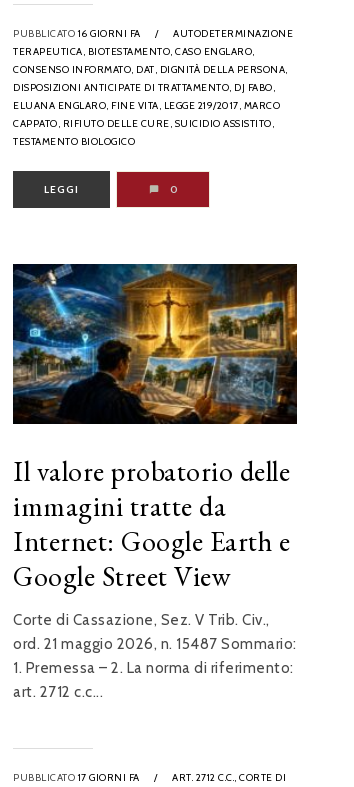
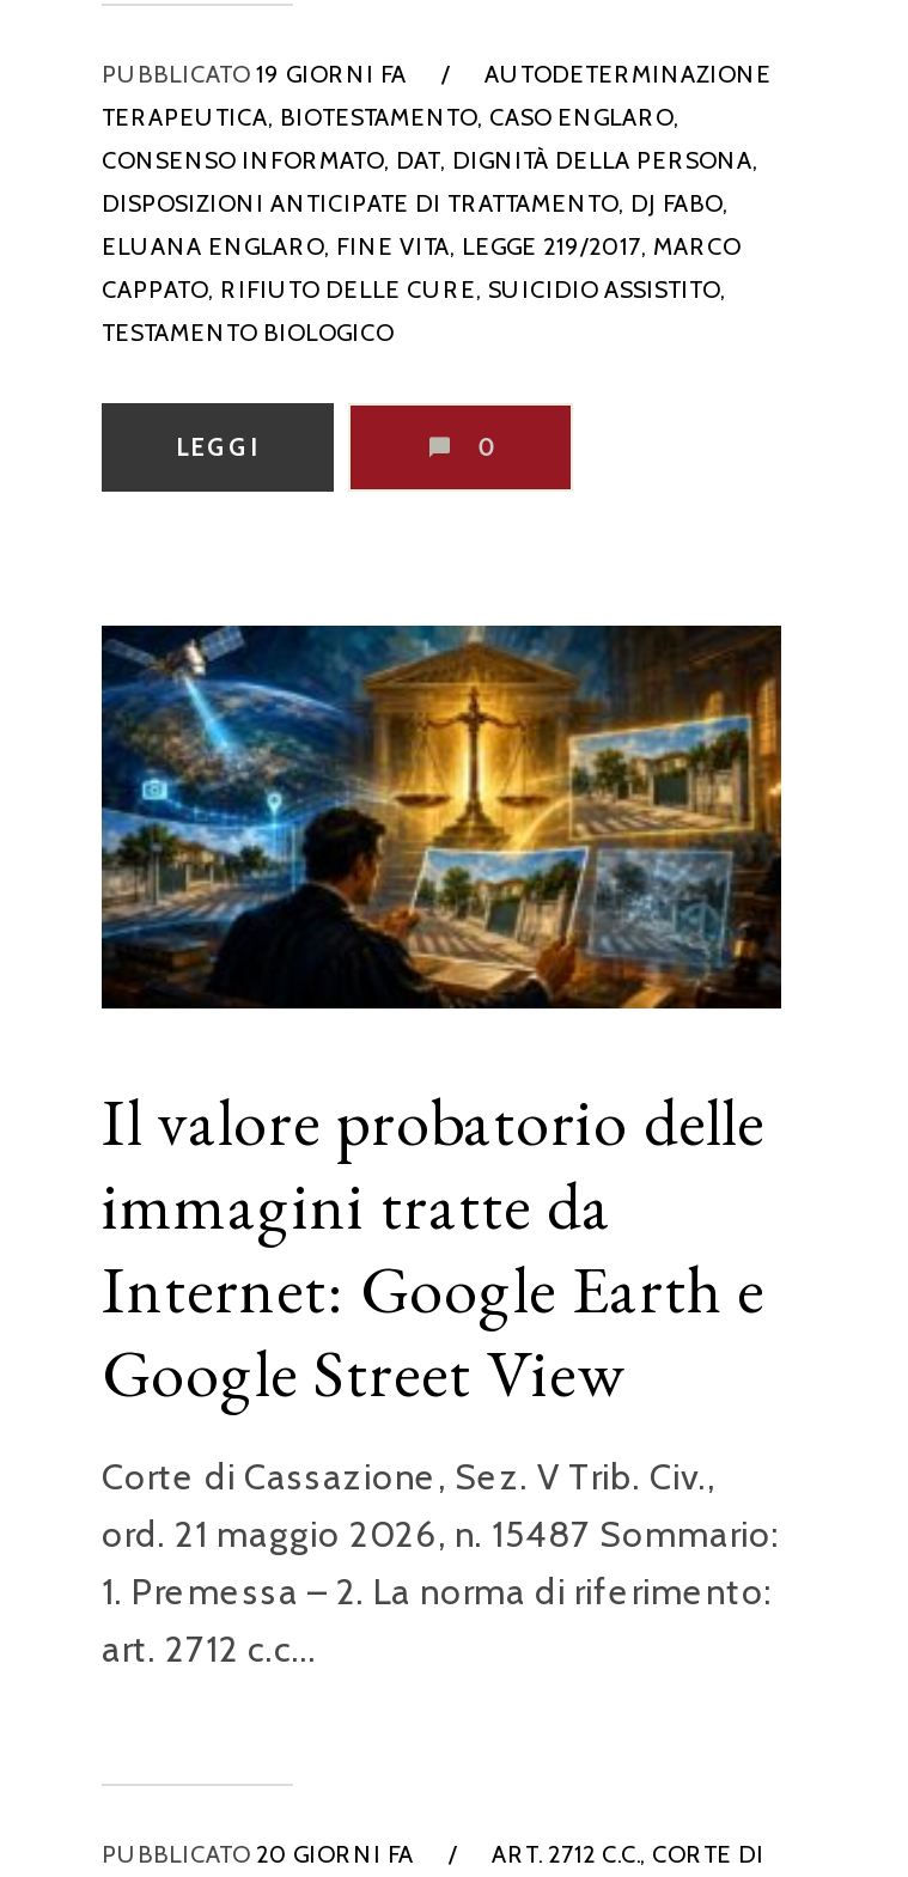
- PUBBLICATO 16 GIORNI FA
+ PUBBLICATO 19 GIORNI FA

- PUBBLICATO 17 GIORNI FA
+ PUBBLICATO 20 GIORNI FA
